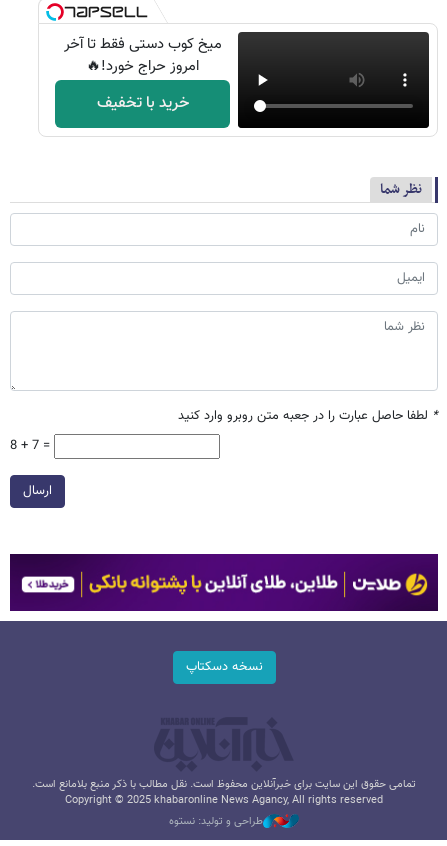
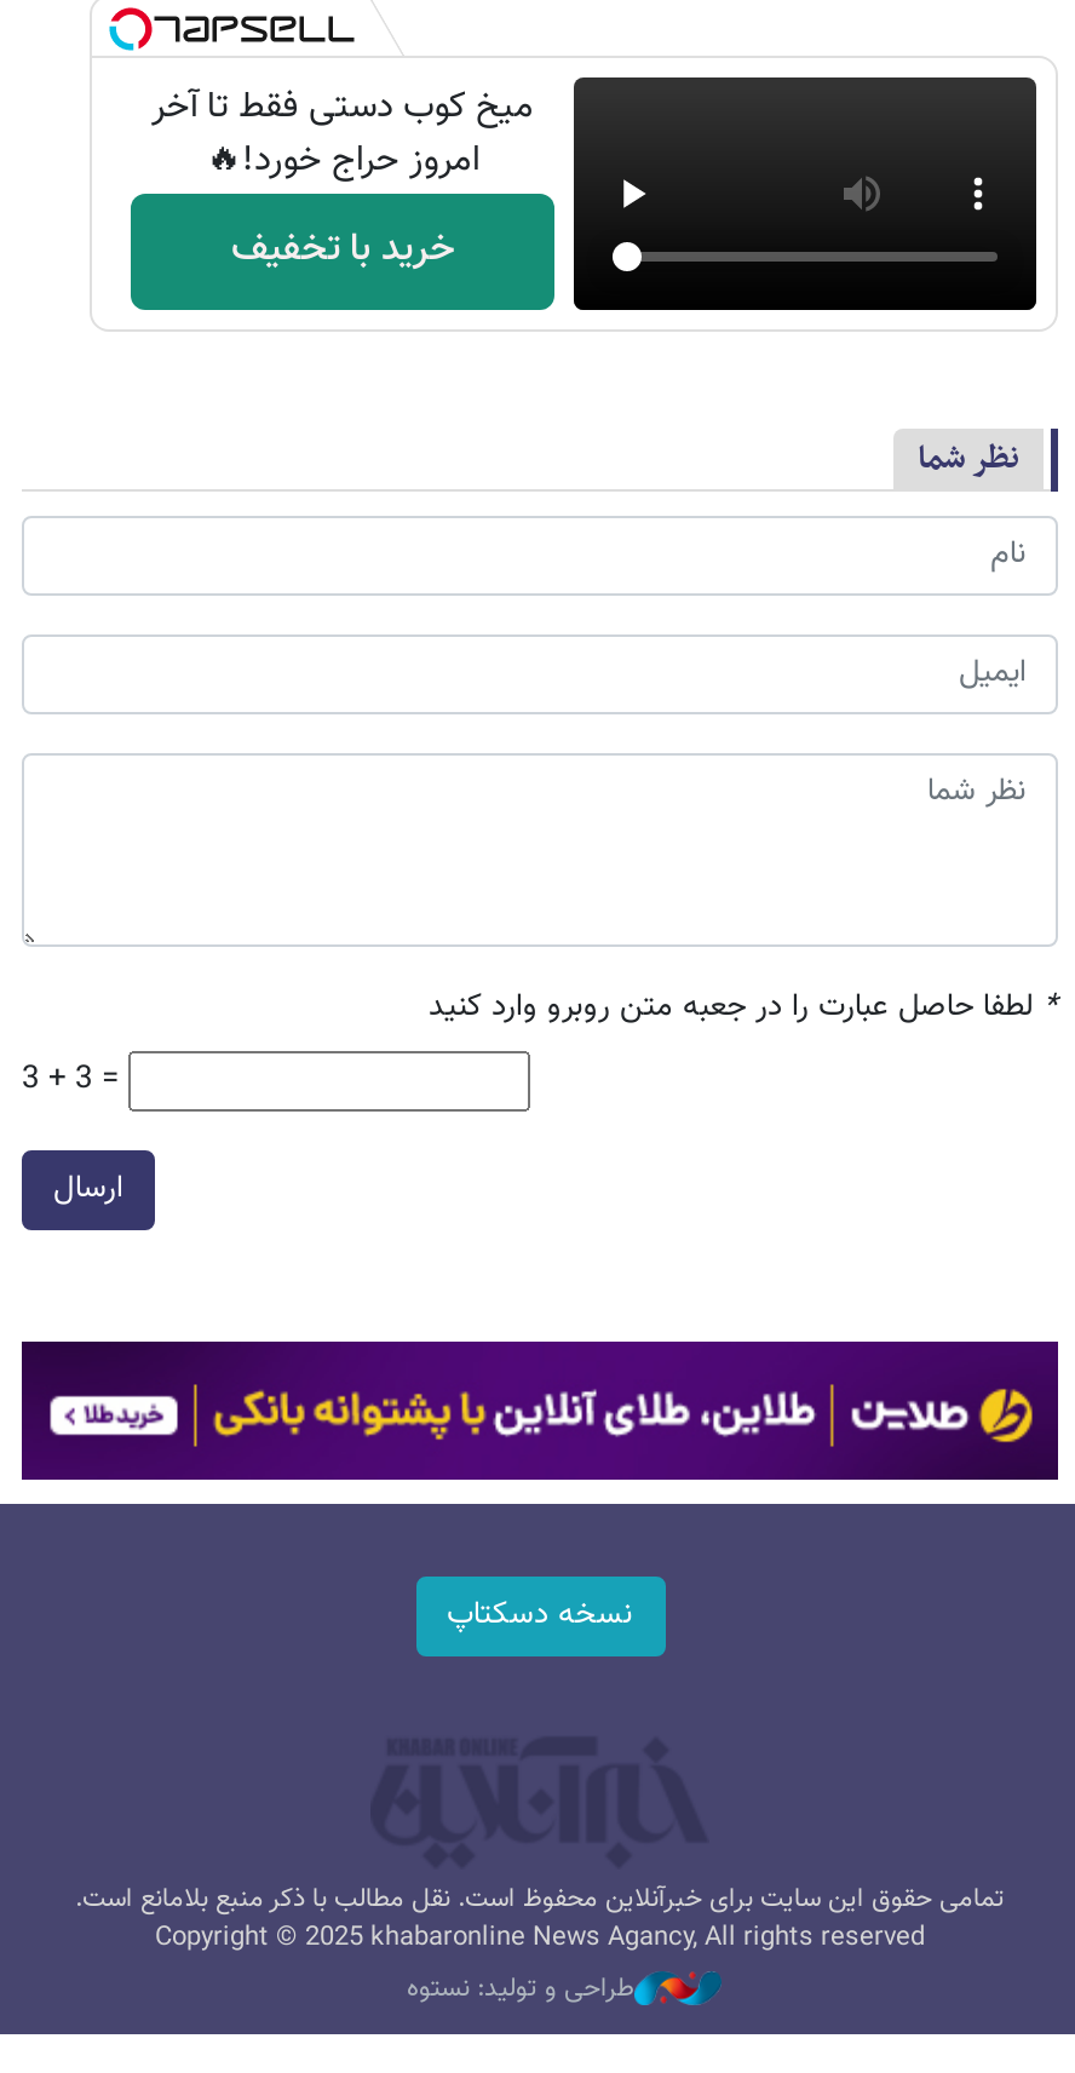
- 8 + 7 =
+ 3 + 3 =
